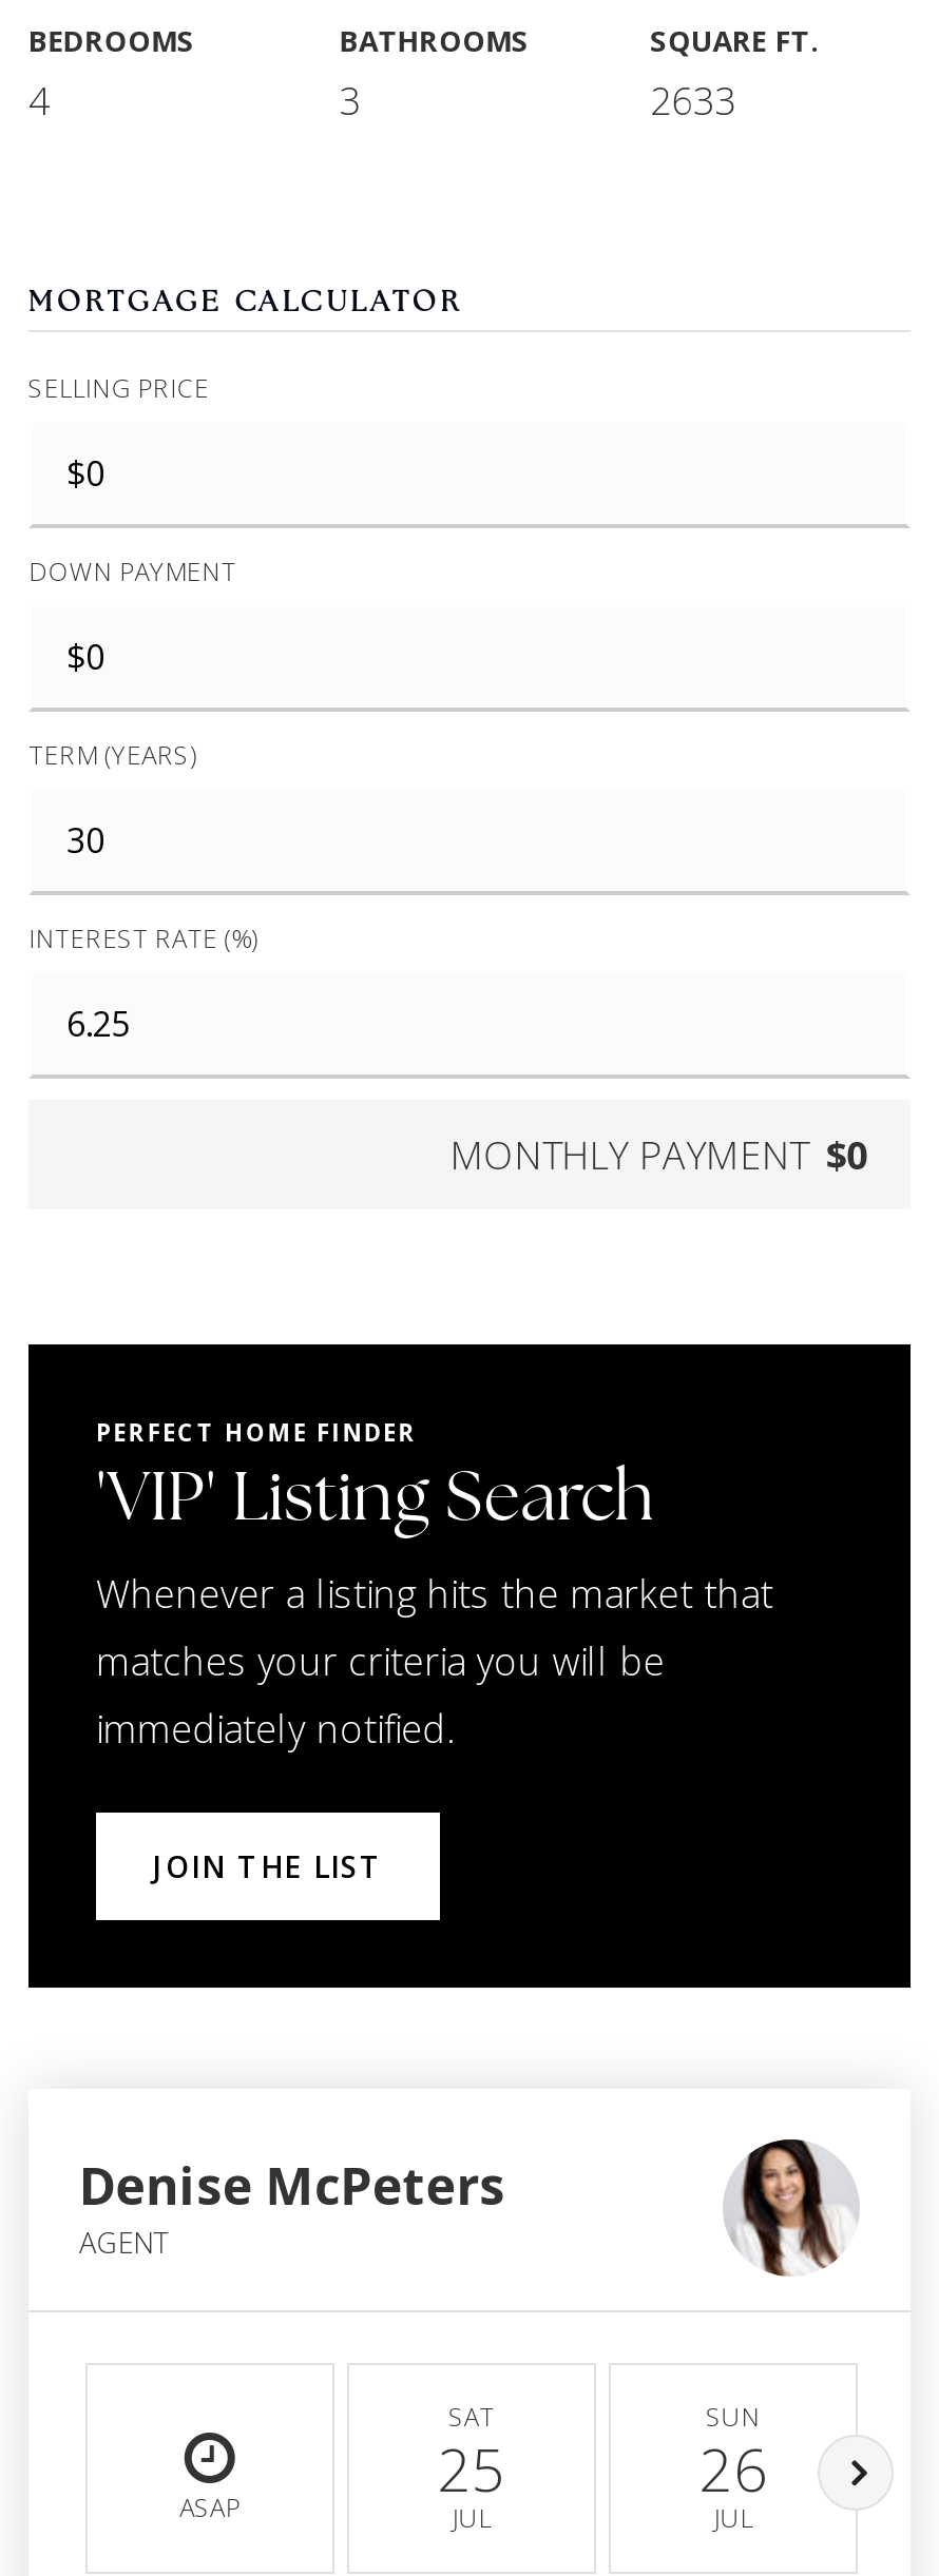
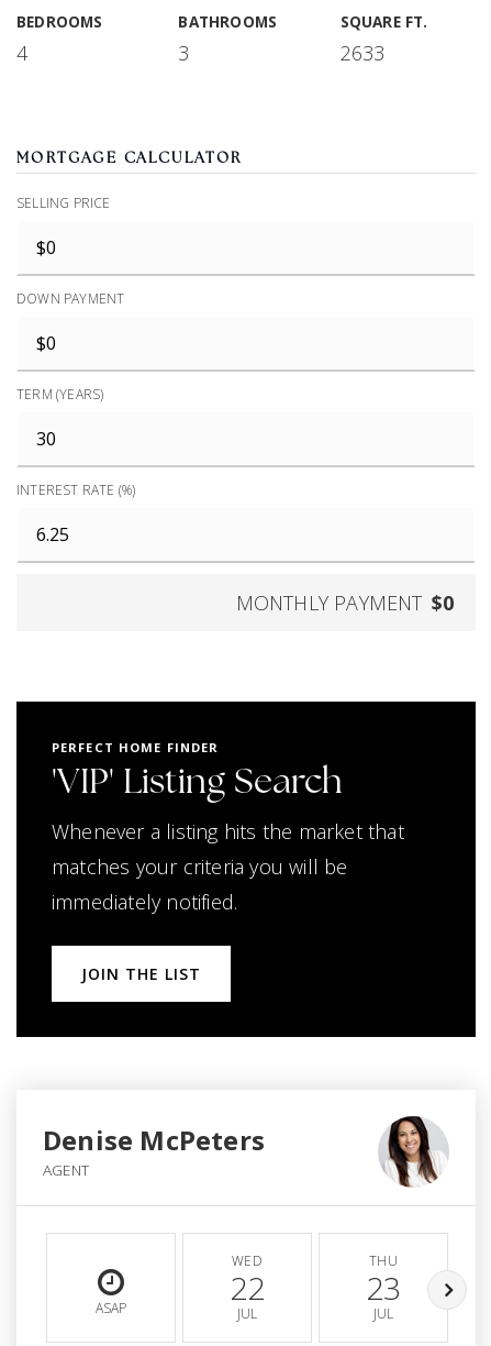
- SAT
- 25
+ WED
+ 22

- SUN
- 26
+ THU
+ 23
